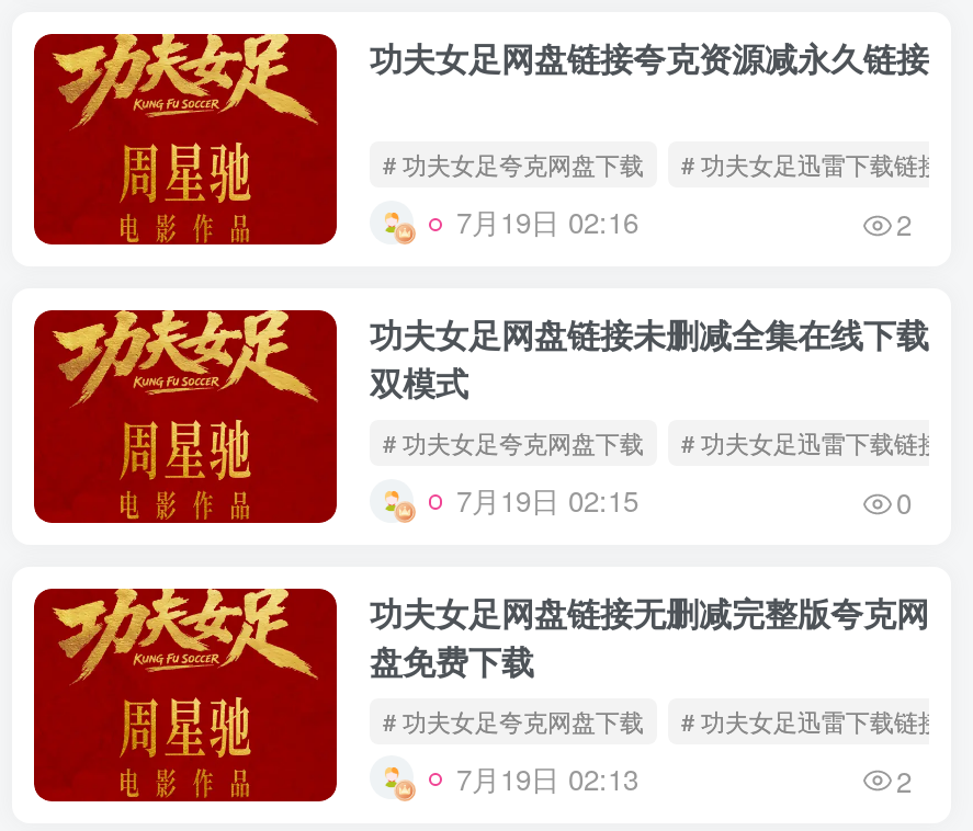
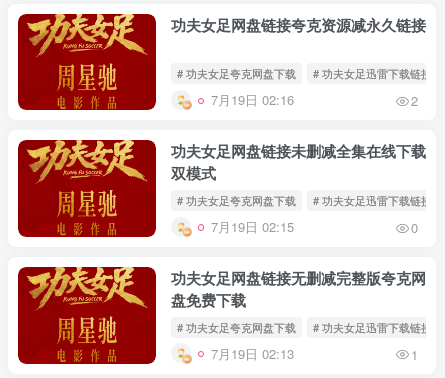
- 2
+ 1
